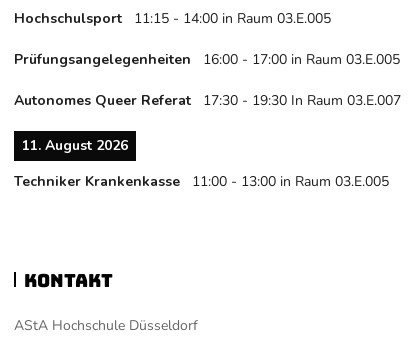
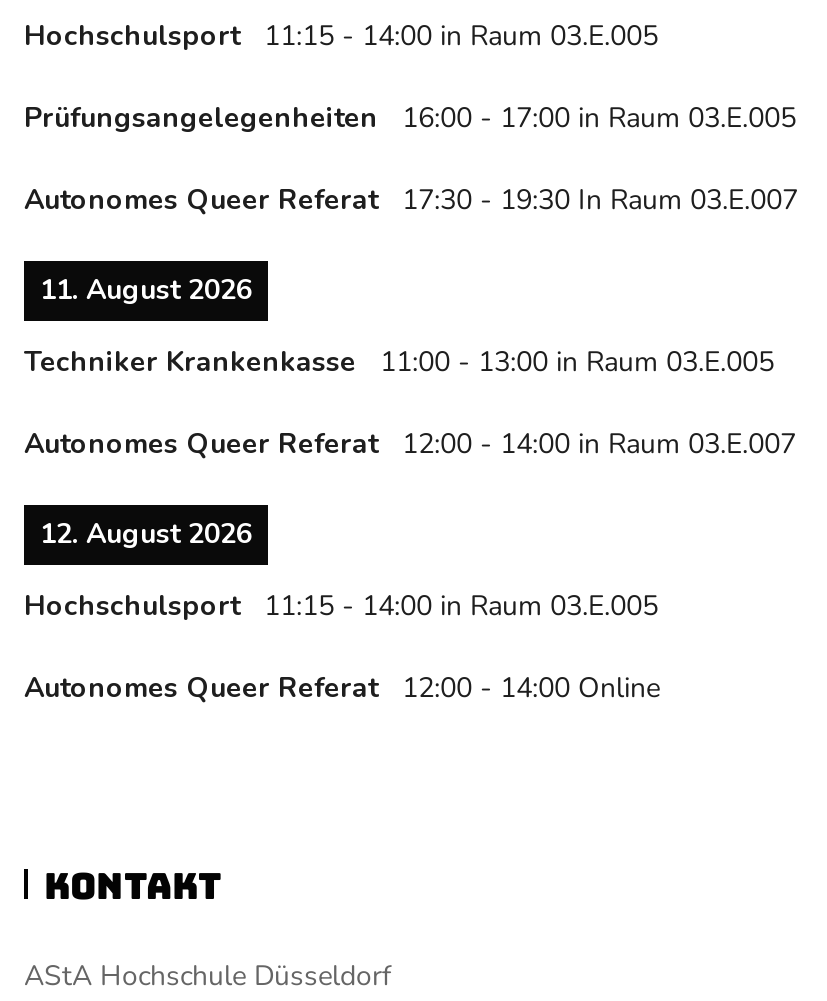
+ Autonomes Queer Referat
+ 12:00 - 14:00 in Raum 03.E.007
+ 12. August 2026
+ Hochschulsport
+ 11:15 - 14:00 in Raum 03.E.005
+ Autonomes Queer Referat
+ 12:00 - 14:00 Online
